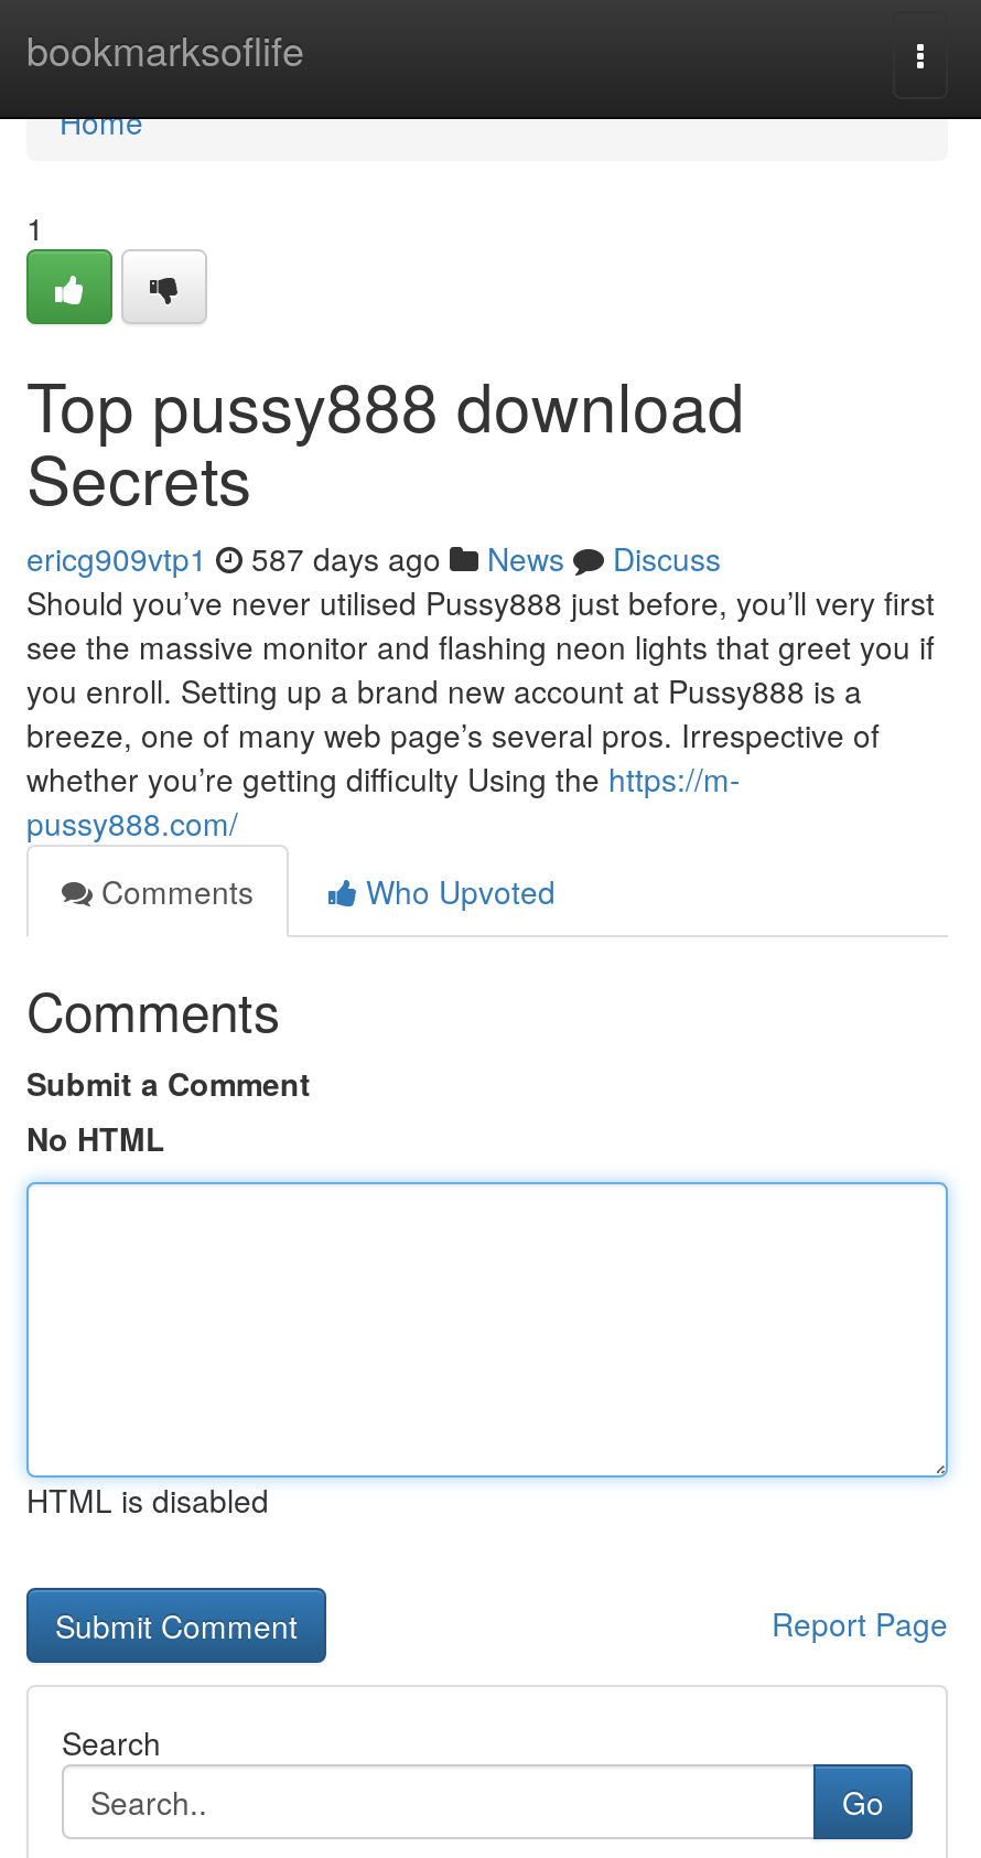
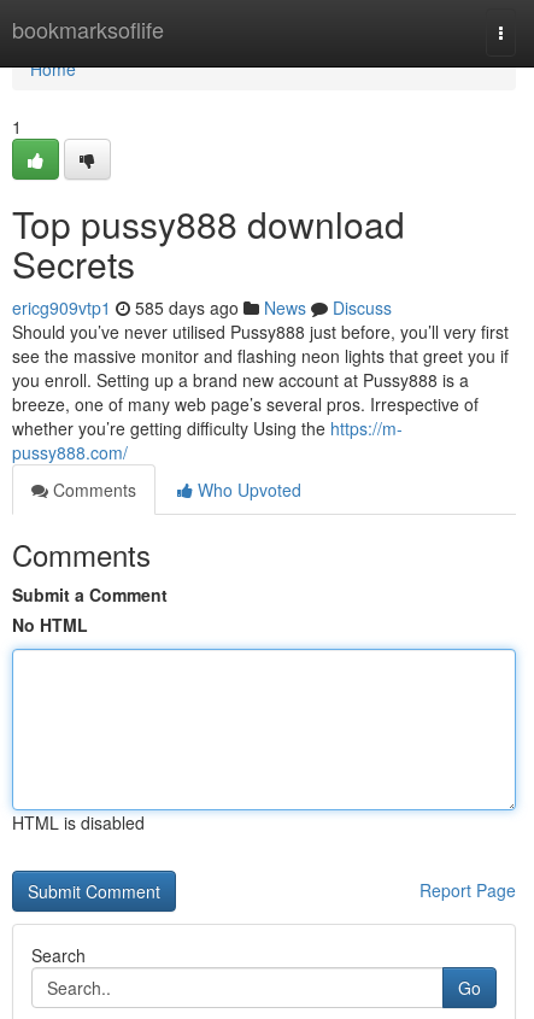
- ericg909vtp1 587 days ago News Discuss
+ ericg909vtp1 585 days ago News Discuss
